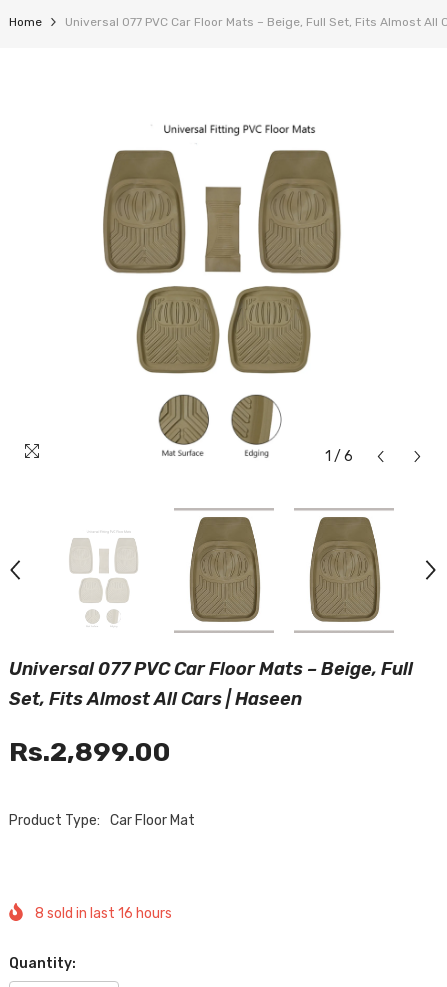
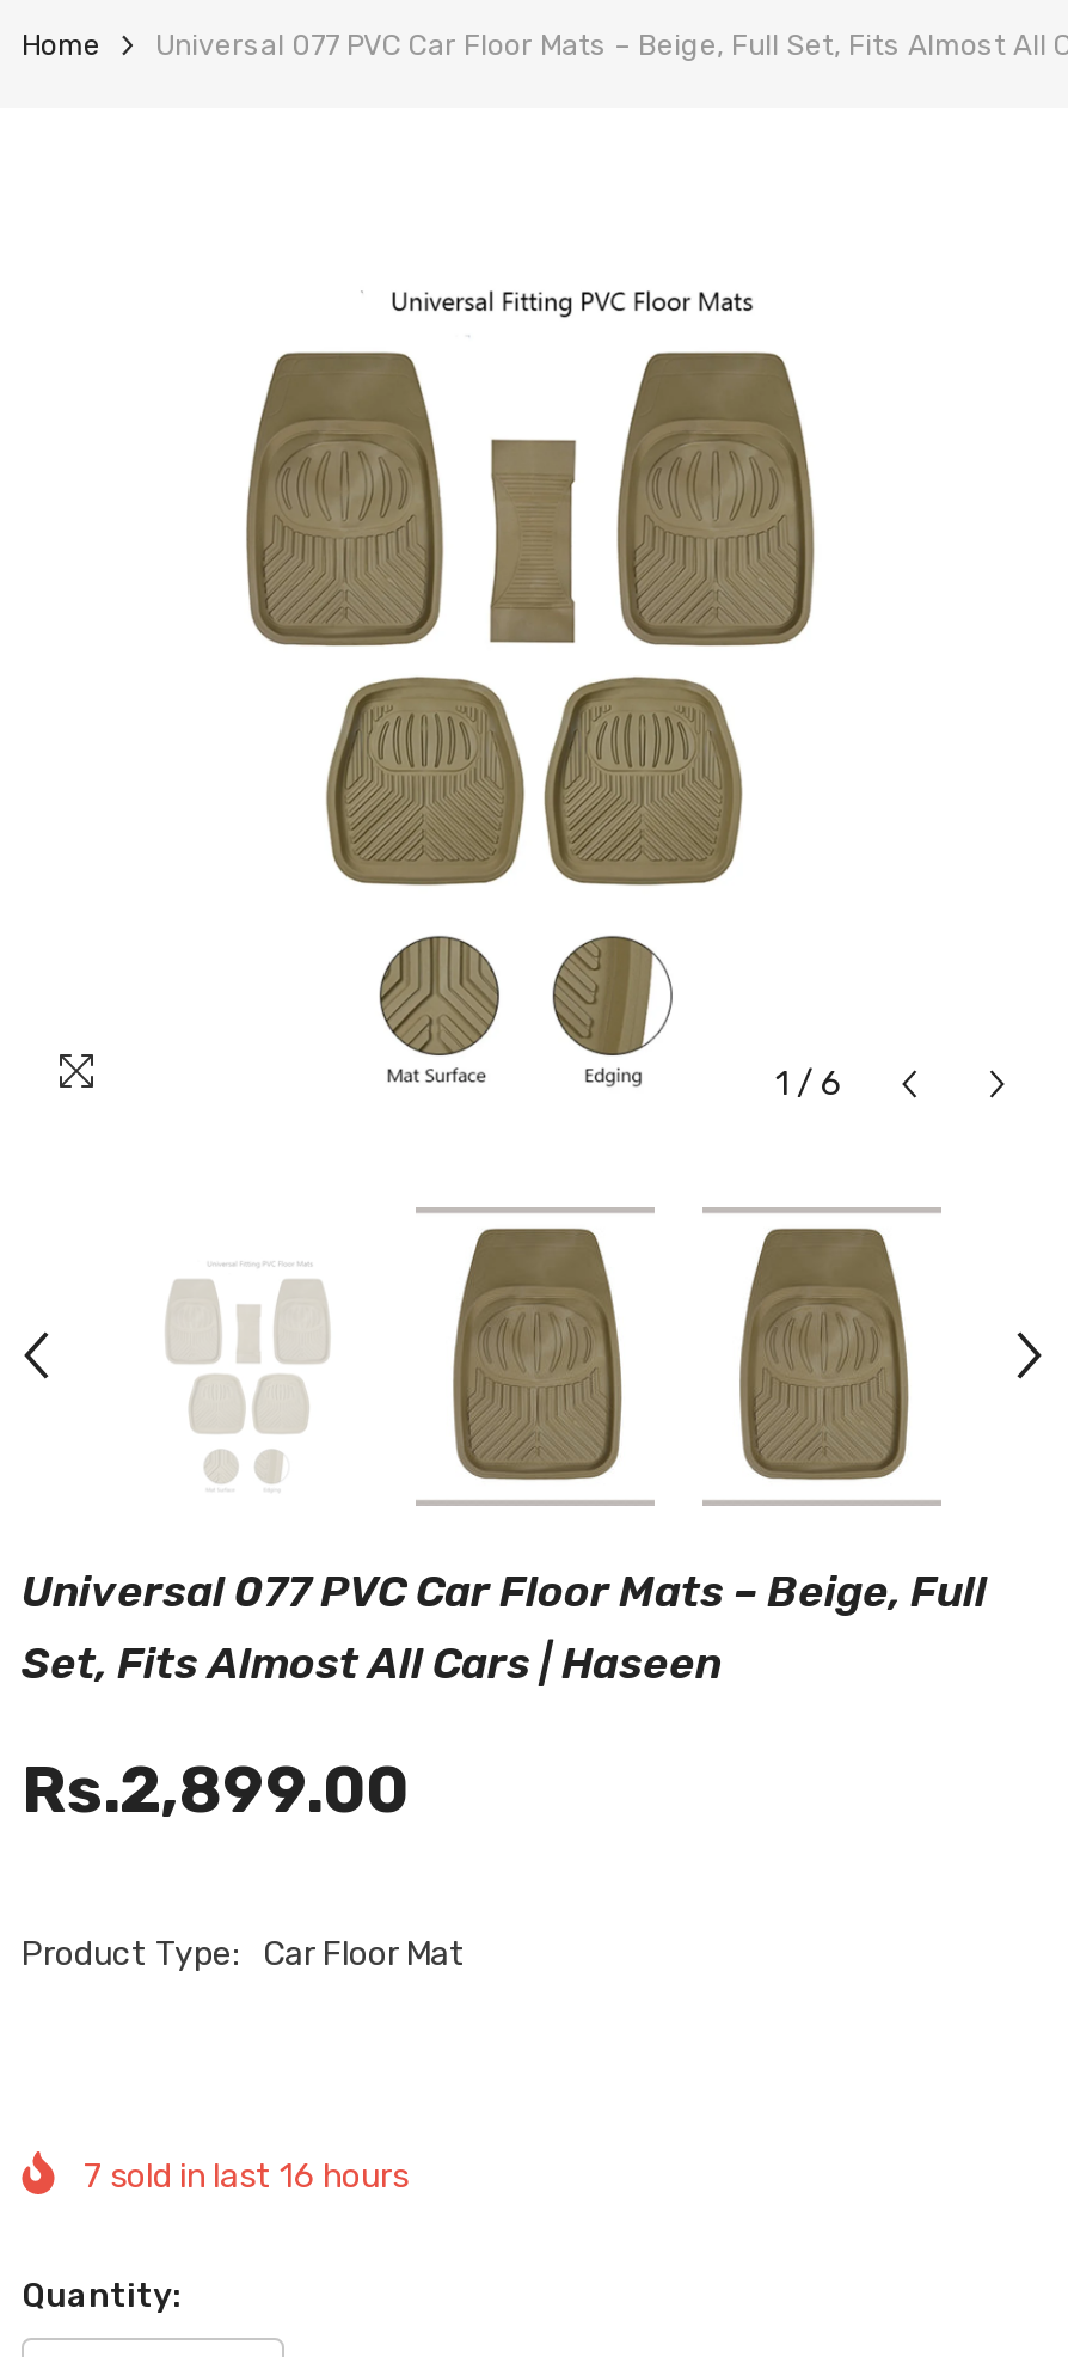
- 8 sold in last 16 hours
+ 7 sold in last 16 hours
